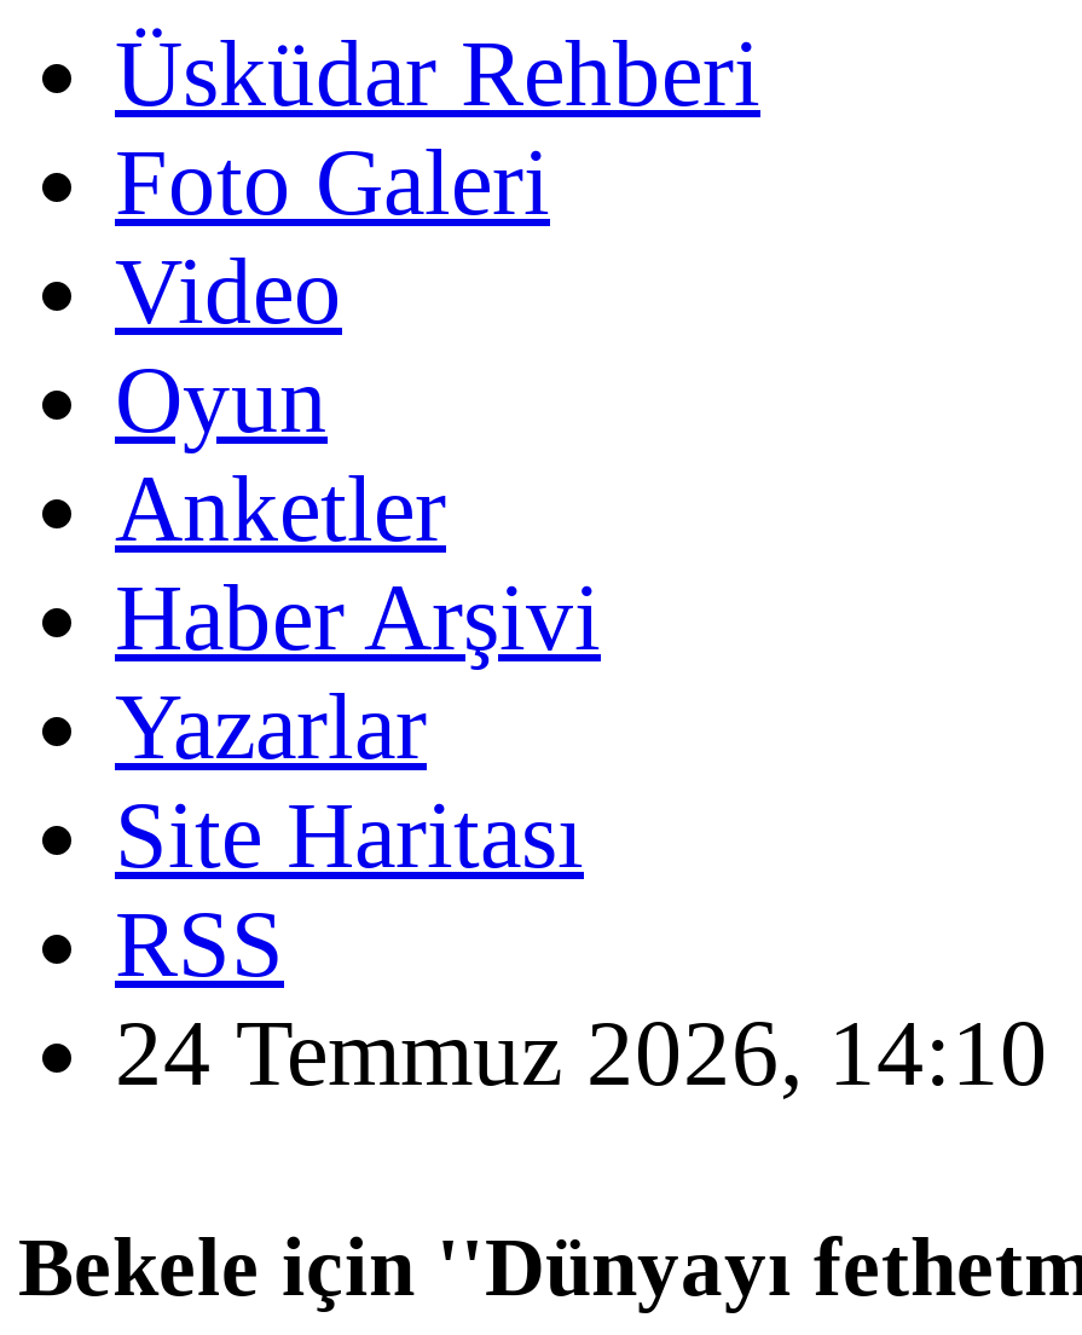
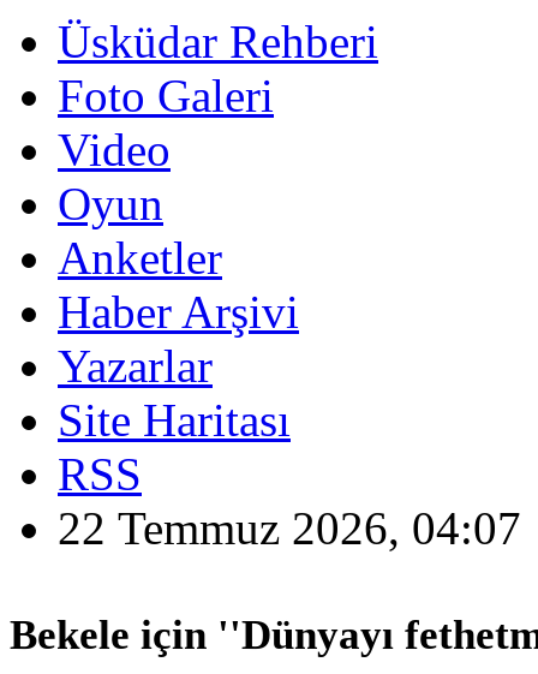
- 24 Temmuz 2026, 14:10
+ 22 Temmuz 2026, 04:07
